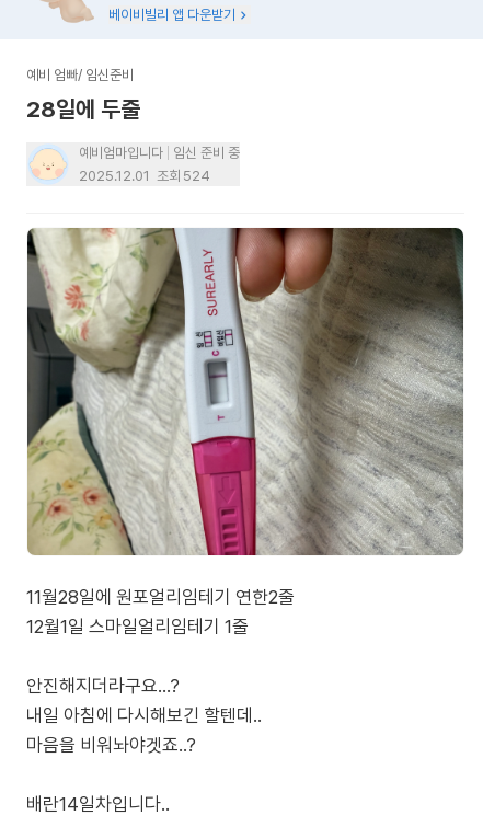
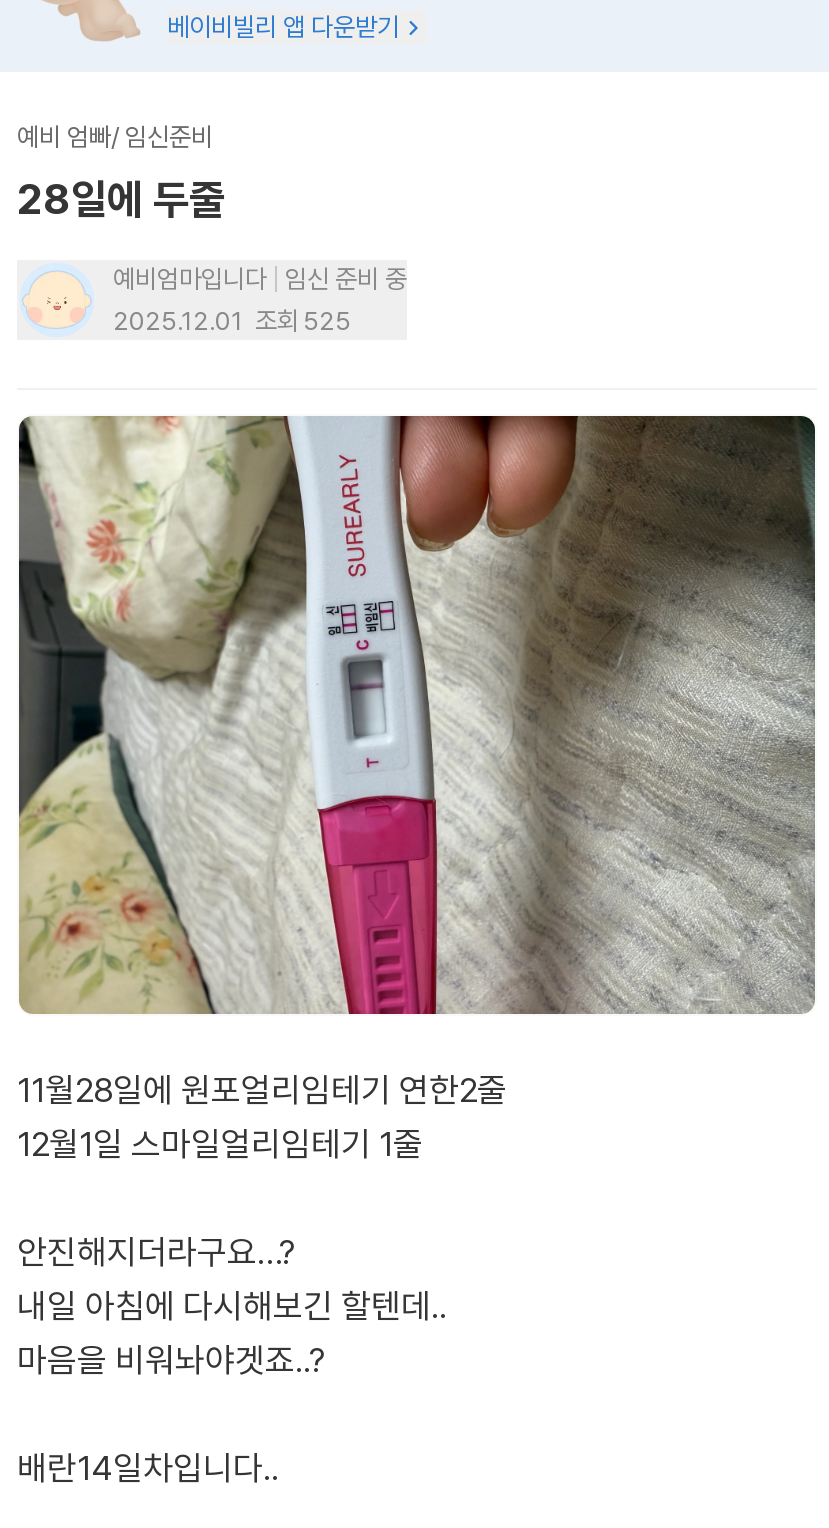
- 2025.12.01 조회 524
+ 2025.12.01 조회 525
